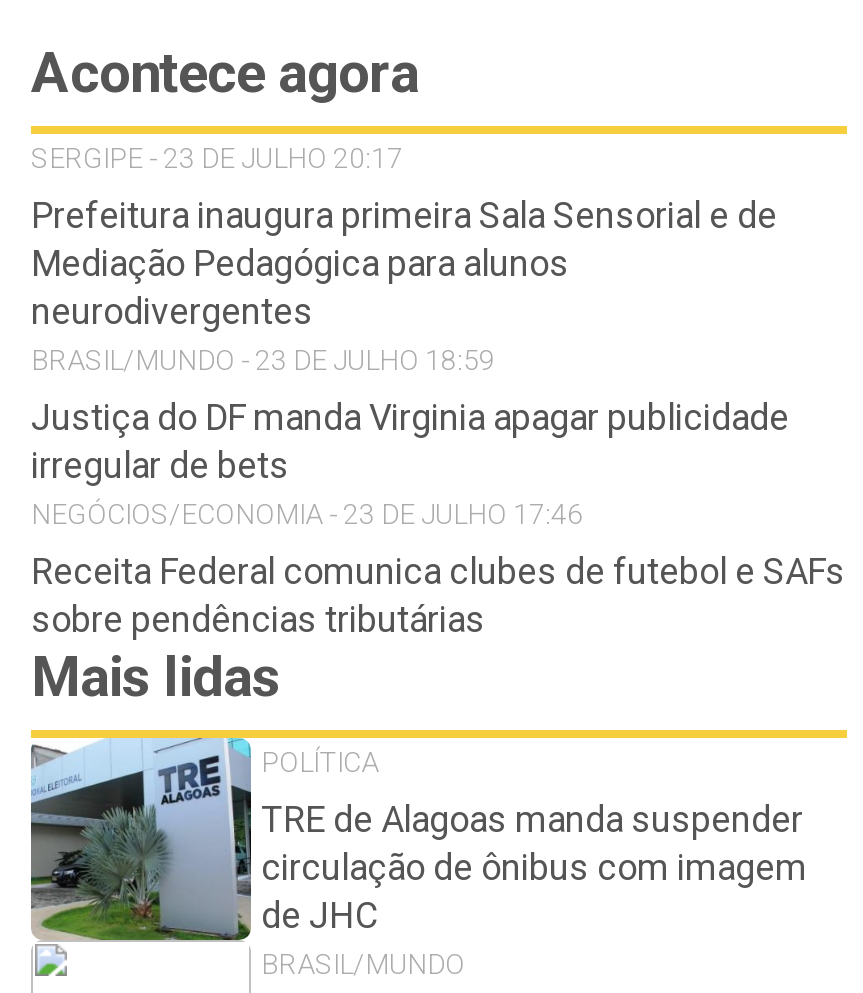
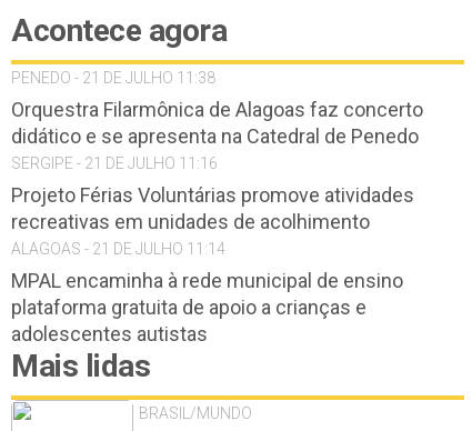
- SERGIPE - 23 DE JULHO 20:17
+ PENEDO - 21 DE JULHO 11:38

- Prefeitura inaugura primeira Sala Sensorial e de
- Mediação Pedagógica para alunos
- neurodivergentes
- BRASIL/MUNDO - 23 DE JULHO 18:59
+ Orquestra Filarmônica de Alagoas faz concerto
+ didático e se apresenta na Catedral de Penedo
+ SERGIPE - 21 DE JULHO 11:16

- Justiça do DF manda Virginia apagar publicidade
- irregular de bets
- NEGÓCIOS/ECONOMIA - 23 DE JULHO 17:46
+ Projeto Férias Voluntárias promove atividades
+ recreativas em unidades de acolhimento
+ ALAGOAS - 21 DE JULHO 11:14

- Receita Federal comunica clubes de futebol e SAFs
- sobre pendências tributárias
+ MPAL encaminha à rede municipal de ensino
+ plataforma gratuita de apoio a crianças e
+ adolescentes autistas

- [image]
- POLÍTICA
- TRE de Alagoas manda suspender
- circulação de ônibus com imagem
- de JHC
